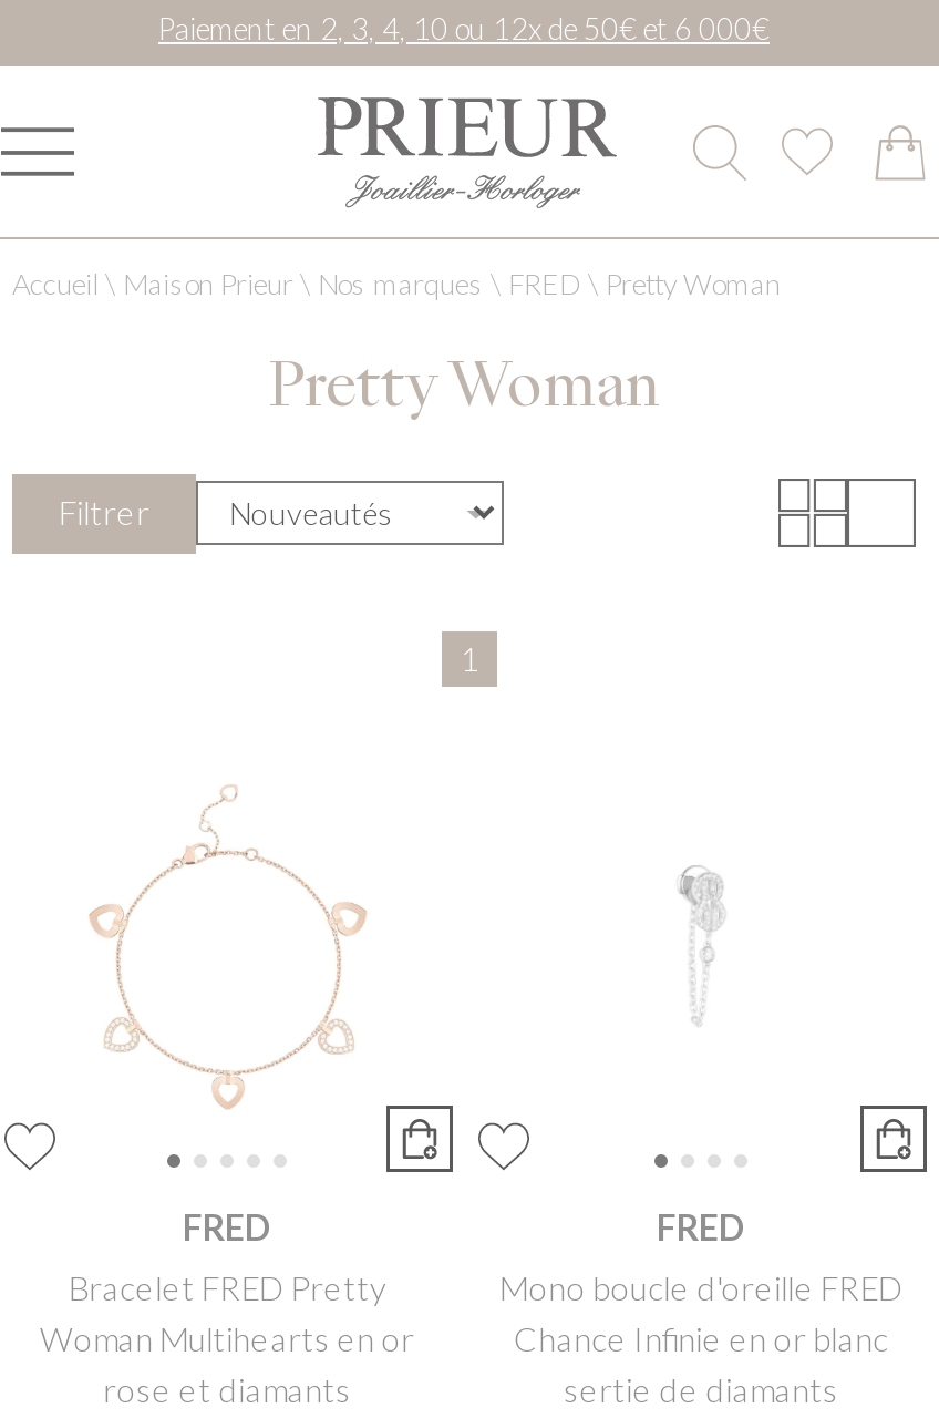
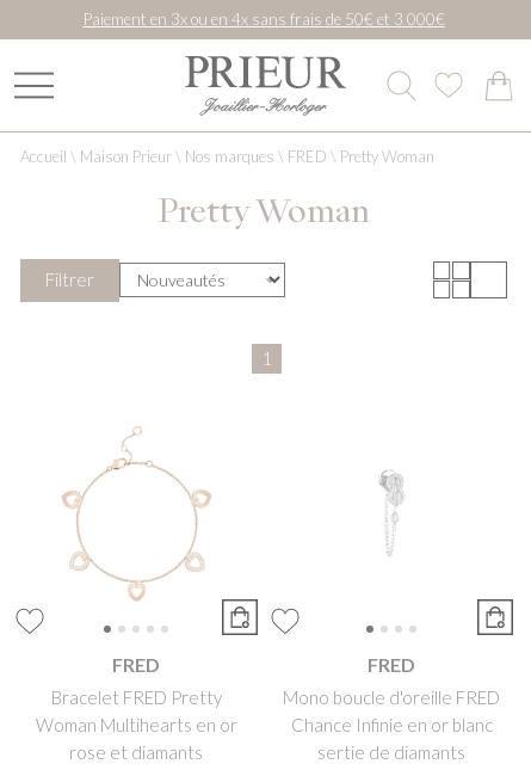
- Paiement en 2, 3, 4, 10 ou 12x de 50€ et 6 000€
+ Paiement en 3x ou en 4x sans frais de 50€ et 3 000€
